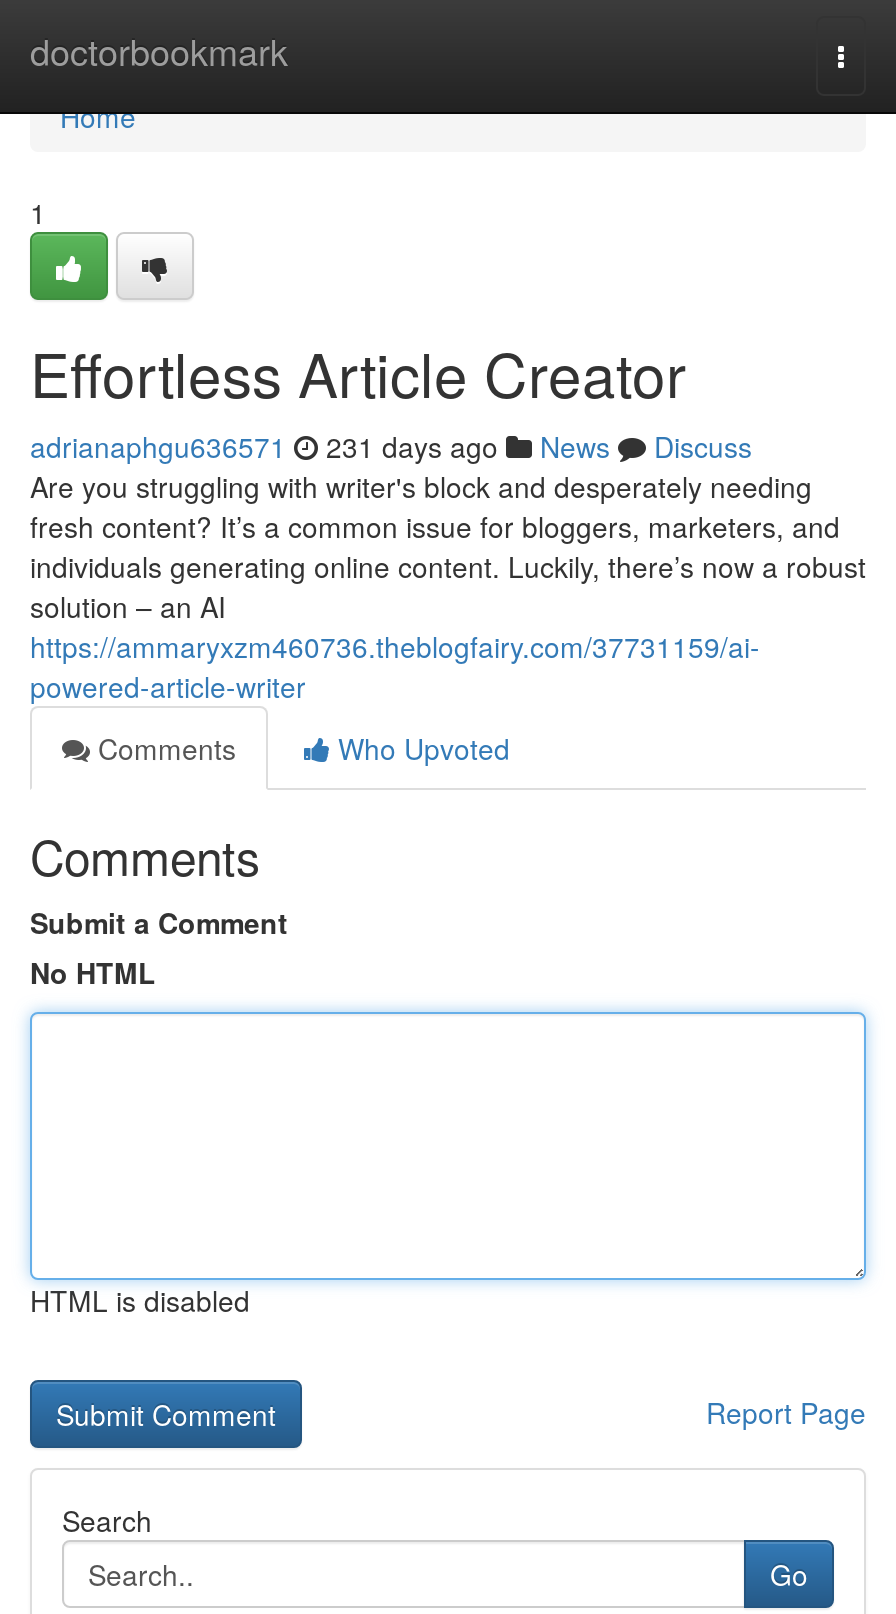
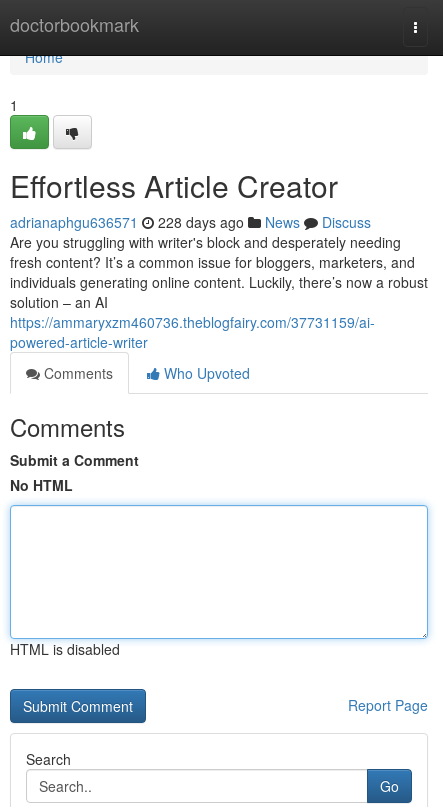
- adrianaphgu636571 231 days ago News Discuss
+ adrianaphgu636571 228 days ago News Discuss
